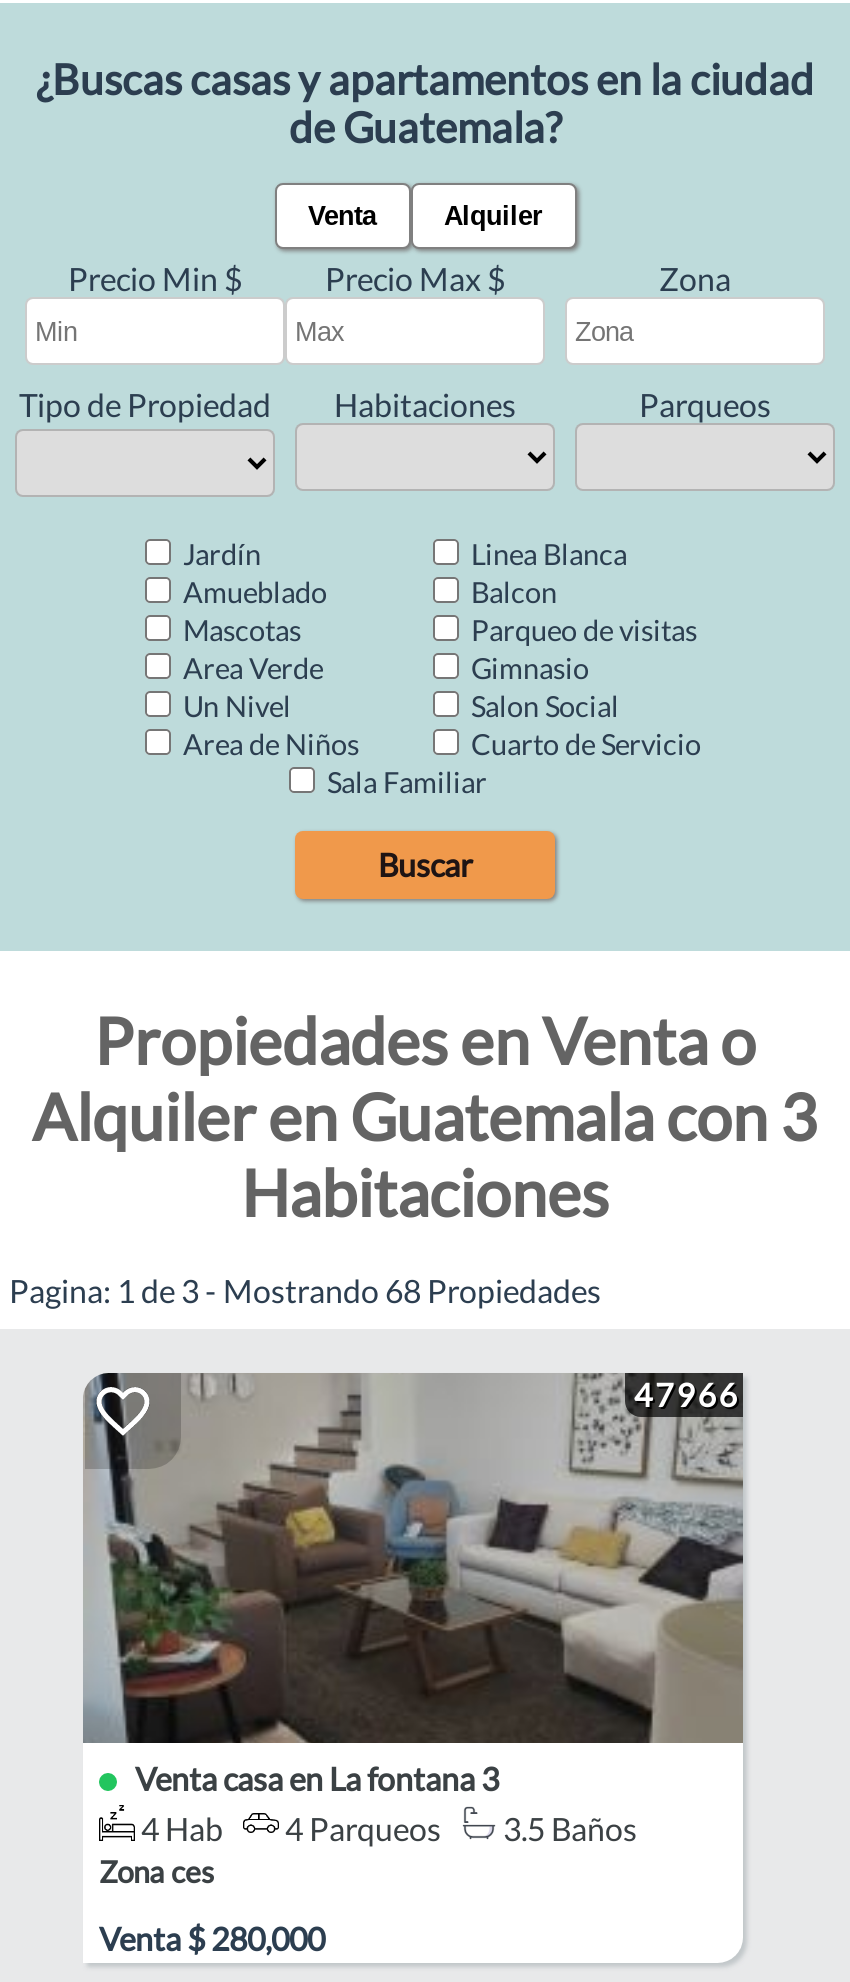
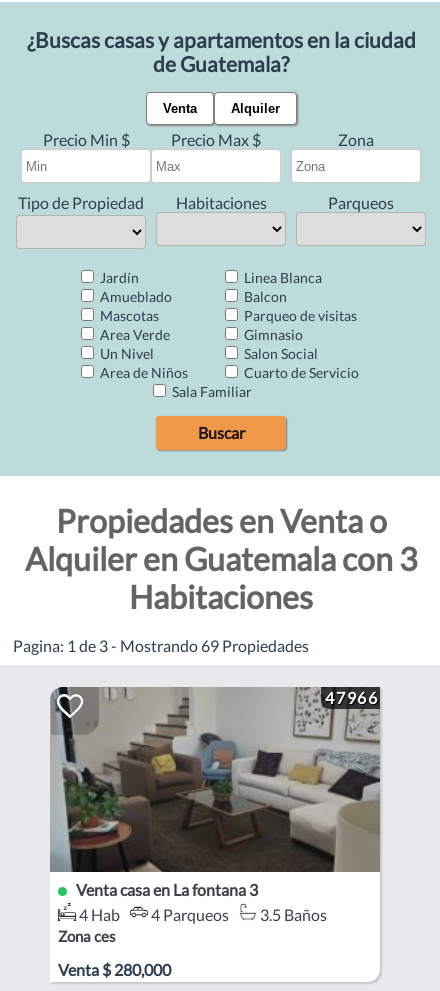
- Pagina: 1 de 3 - Mostrando 68 Propiedades
+ Pagina: 1 de 3 - Mostrando 69 Propiedades
